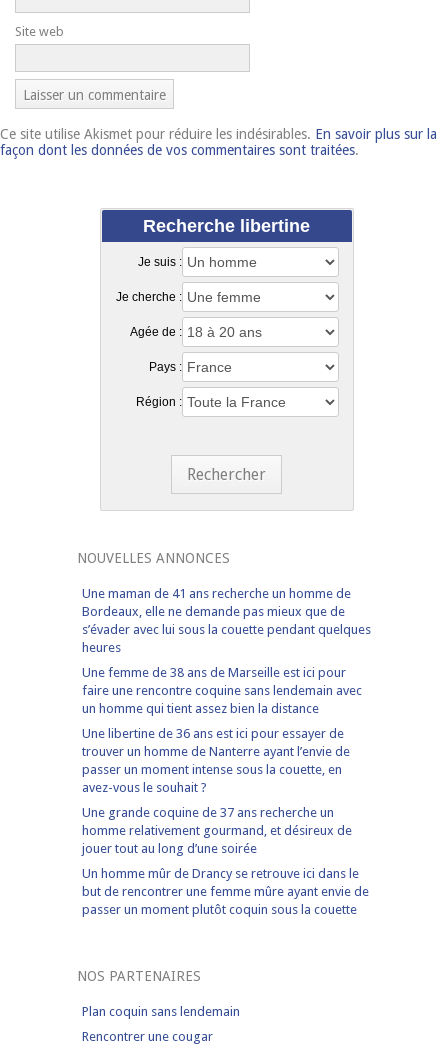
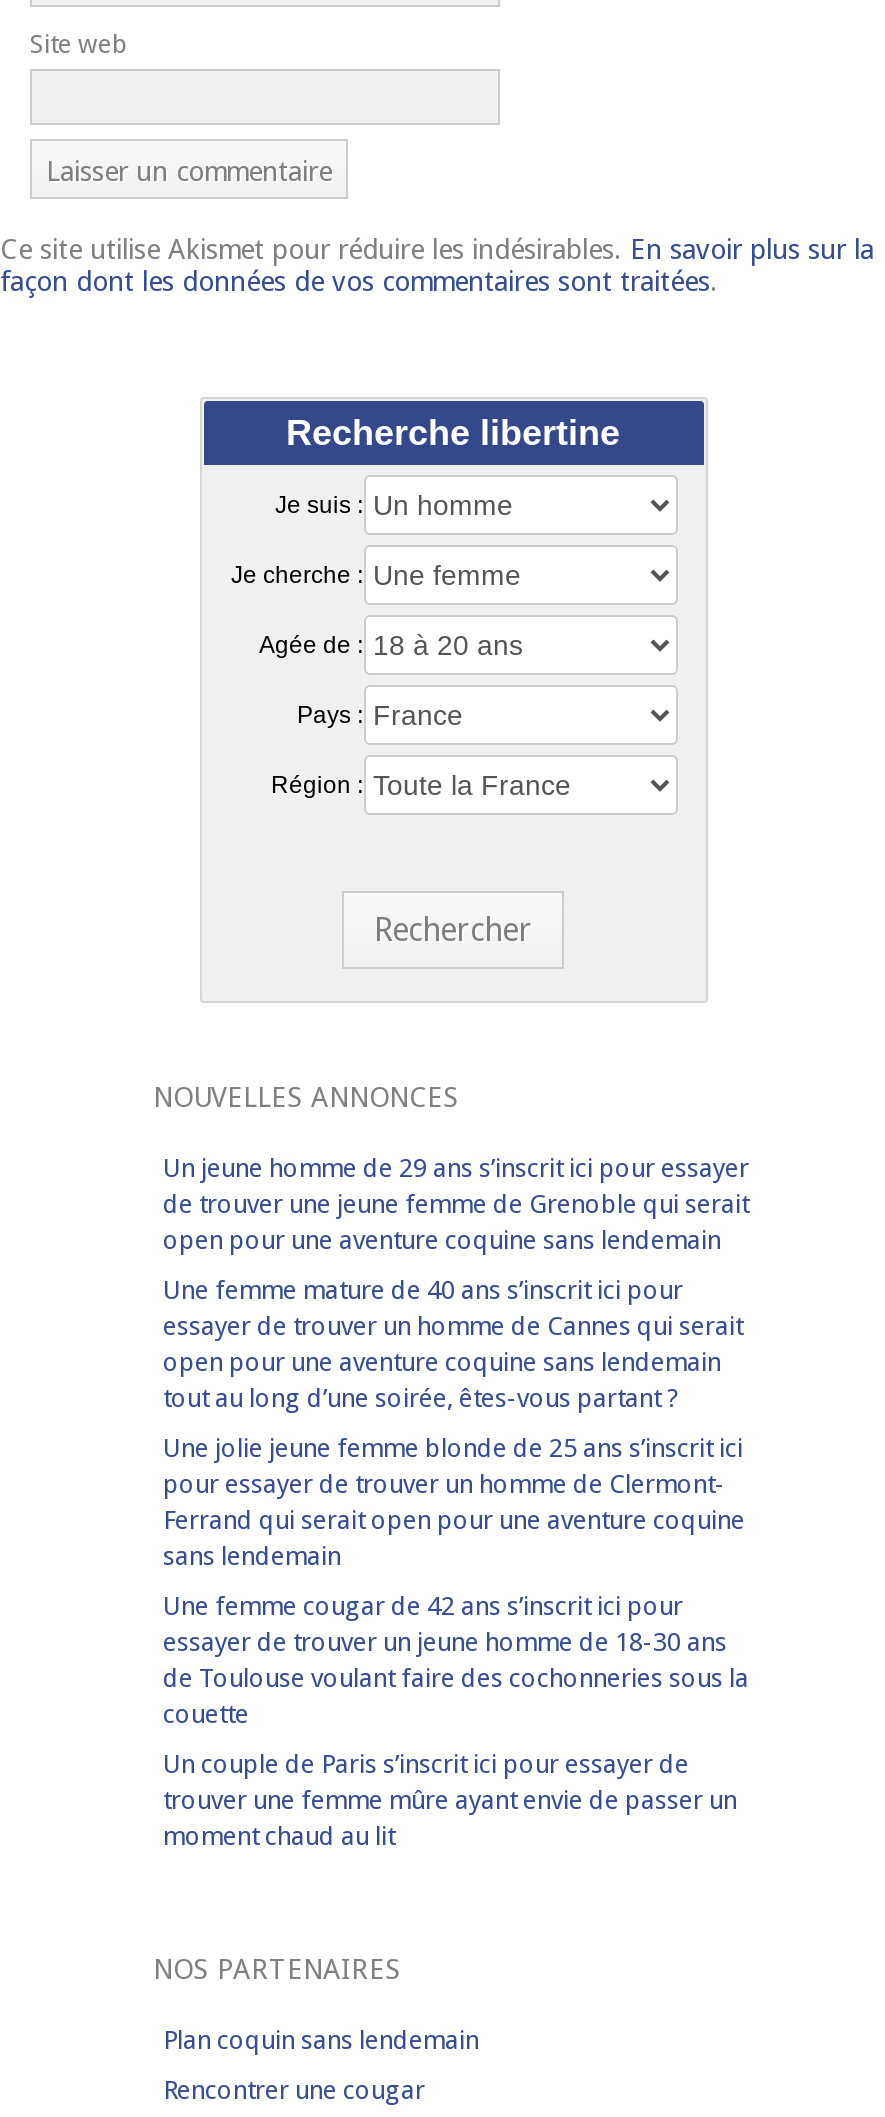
- Une maman de 41 ans recherche un homme de
- Bordeaux, elle ne demande pas mieux que de
- s’évader avec lui sous la couette pendant quelques
- heures
+ Un jeune homme de 29 ans s’inscrit ici pour essayer
+ de trouver une jeune femme de Grenoble qui serait
+ open pour une aventure coquine sans lendemain

- Une femme de 38 ans de Marseille est ici pour
- faire une rencontre coquine sans lendemain avec
- un homme qui tient assez bien la distance
+ Une femme mature de 40 ans s’inscrit ici pour
+ essayer de trouver un homme de Cannes qui serait
+ open pour une aventure coquine sans lendemain
+ tout au long d’une soirée, êtes-vous partant ?

- Une libertine de 36 ans est ici pour essayer de
- trouver un homme de Nanterre ayant l’envie de
- passer un moment intense sous la couette, en
- avez-vous le souhait ?
+ Une jolie jeune femme blonde de 25 ans s’inscrit ici
+ pour essayer de trouver un homme de Clermont-
+ Ferrand qui serait open pour une aventure coquine
+ sans lendemain

- Une grande coquine de 37 ans recherche un
- homme relativement gourmand, et désireux de
- jouer tout au long d’une soirée
+ Une femme cougar de 42 ans s’inscrit ici pour
+ essayer de trouver un jeune homme de 18-30 ans
+ de Toulouse voulant faire des cochonneries sous la
+ couette

- Un homme mûr de Drancy se retrouve ici dans le
- but de rencontrer une femme mûre ayant envie de
- passer un moment plutôt coquin sous la couette
+ Un couple de Paris s’inscrit ici pour essayer de
+ trouver une femme mûre ayant envie de passer un
+ moment chaud au lit
